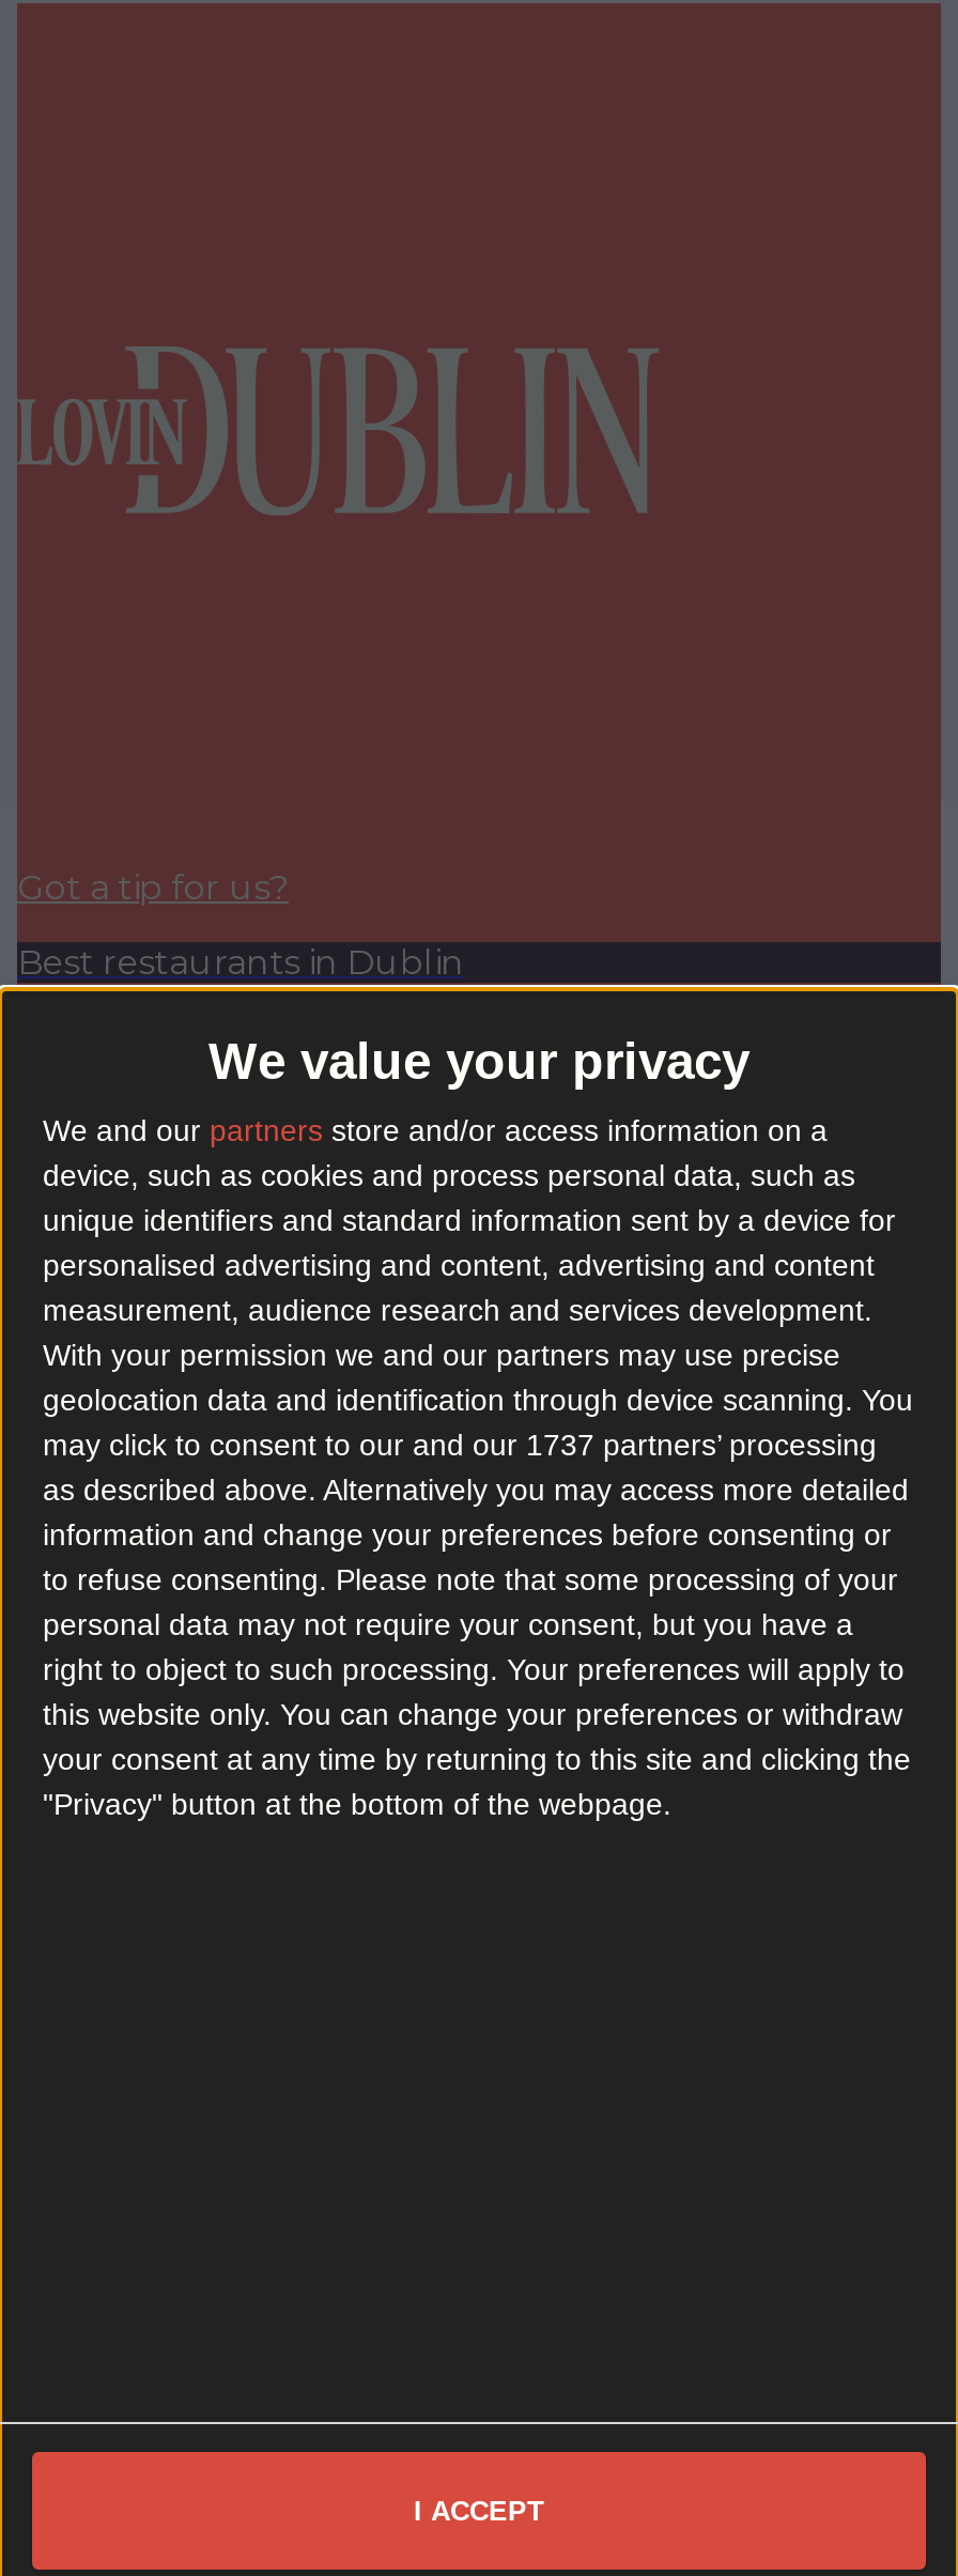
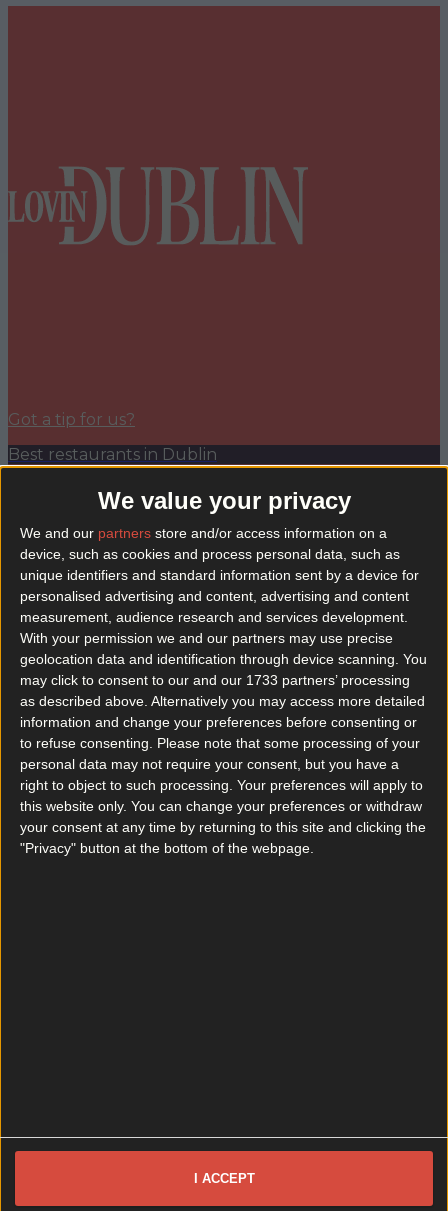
- may click to consent to our and our 1737 partners’ processing
+ may click to consent to our and our 1733 partners’ processing
